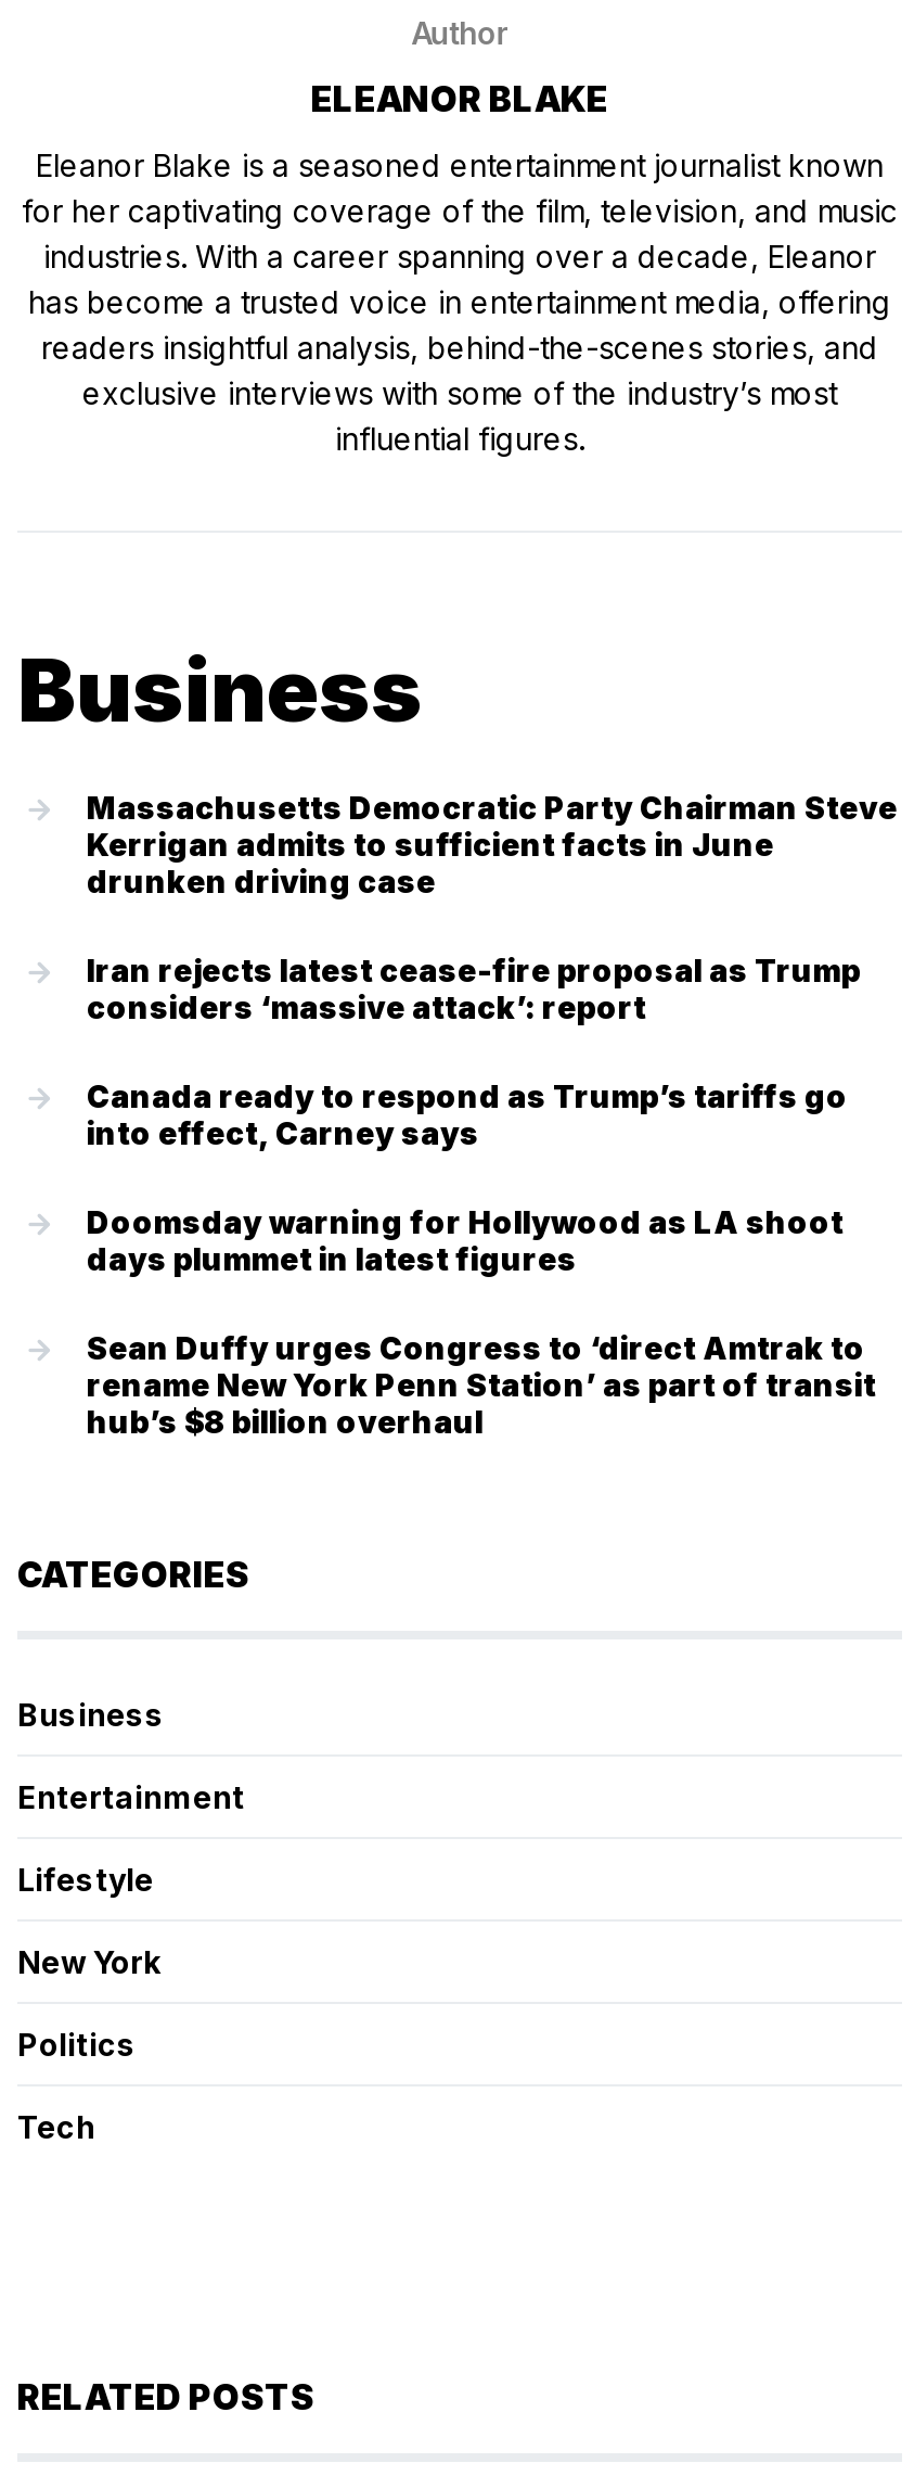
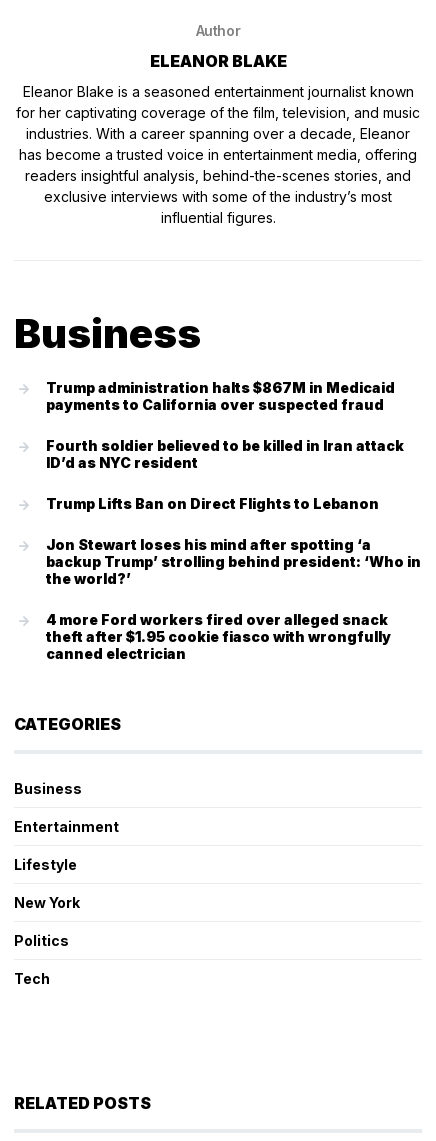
- Massachusetts Democratic Party Chairman Steve
- Kerrigan admits to sufficient facts in June
- drunken driving case
+ Trump administration halts $867M in Medicaid
+ payments to California over suspected fraud

- Iran rejects latest cease-fire proposal as Trump
- considers ‘massive attack’: report
+ Fourth soldier believed to be killed in Iran attack
+ ID’d as NYC resident

- Canada ready to respond as Trump’s tariffs go
- into effect, Carney says
+ Trump Lifts Ban on Direct Flights to Lebanon

- Doomsday warning for Hollywood as LA shoot
- days plummet in latest figures
+ Jon Stewart loses his mind after spotting ‘a
+ backup Trump’ strolling behind president: ‘Who in
+ the world?’

- Sean Duffy urges Congress to ‘direct Amtrak to
- rename New York Penn Station’ as part of transit
- hub’s $8 billion overhaul
+ 4 more Ford workers fired over alleged snack
+ theft after $1.95 cookie fiasco with wrongfully
+ canned electrician
